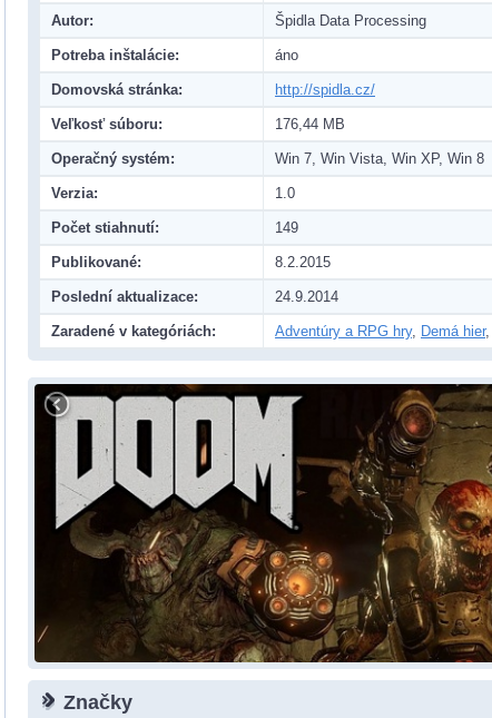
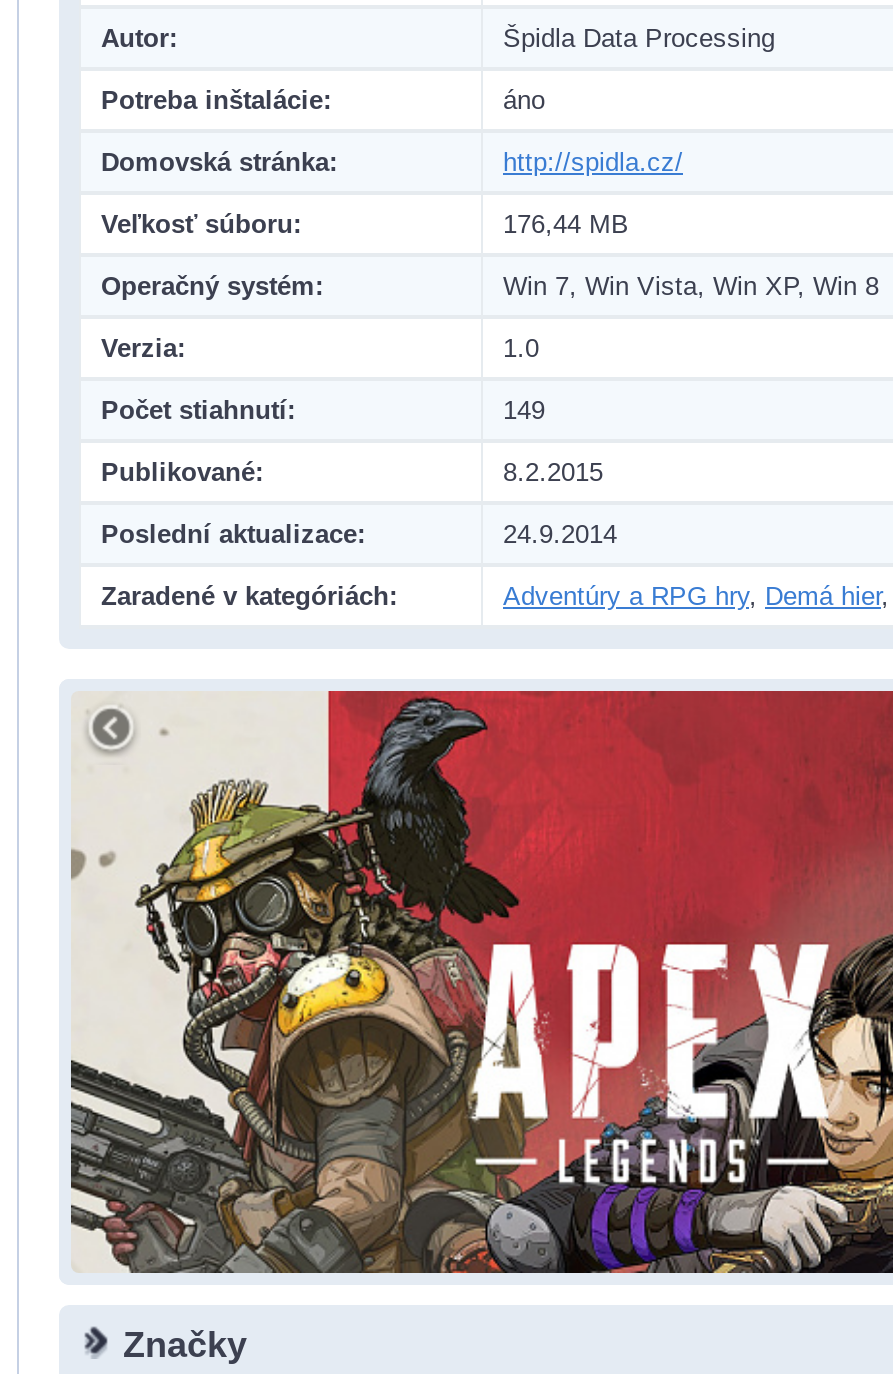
- [image]
+ [image]
